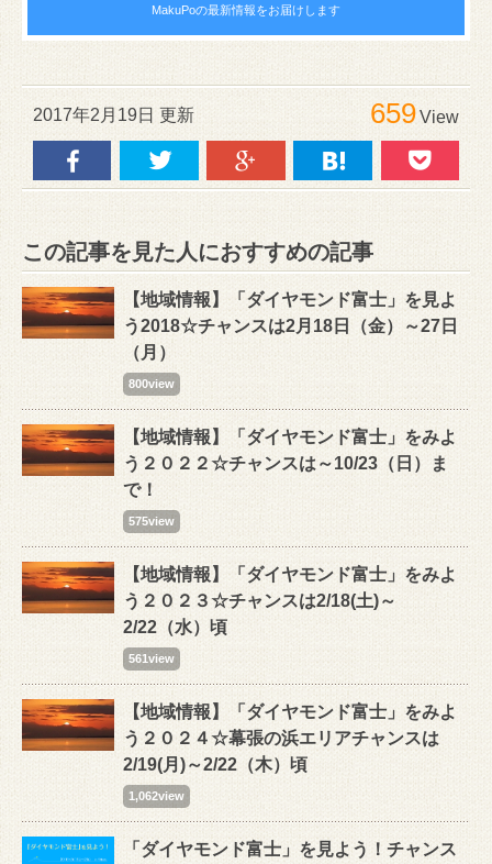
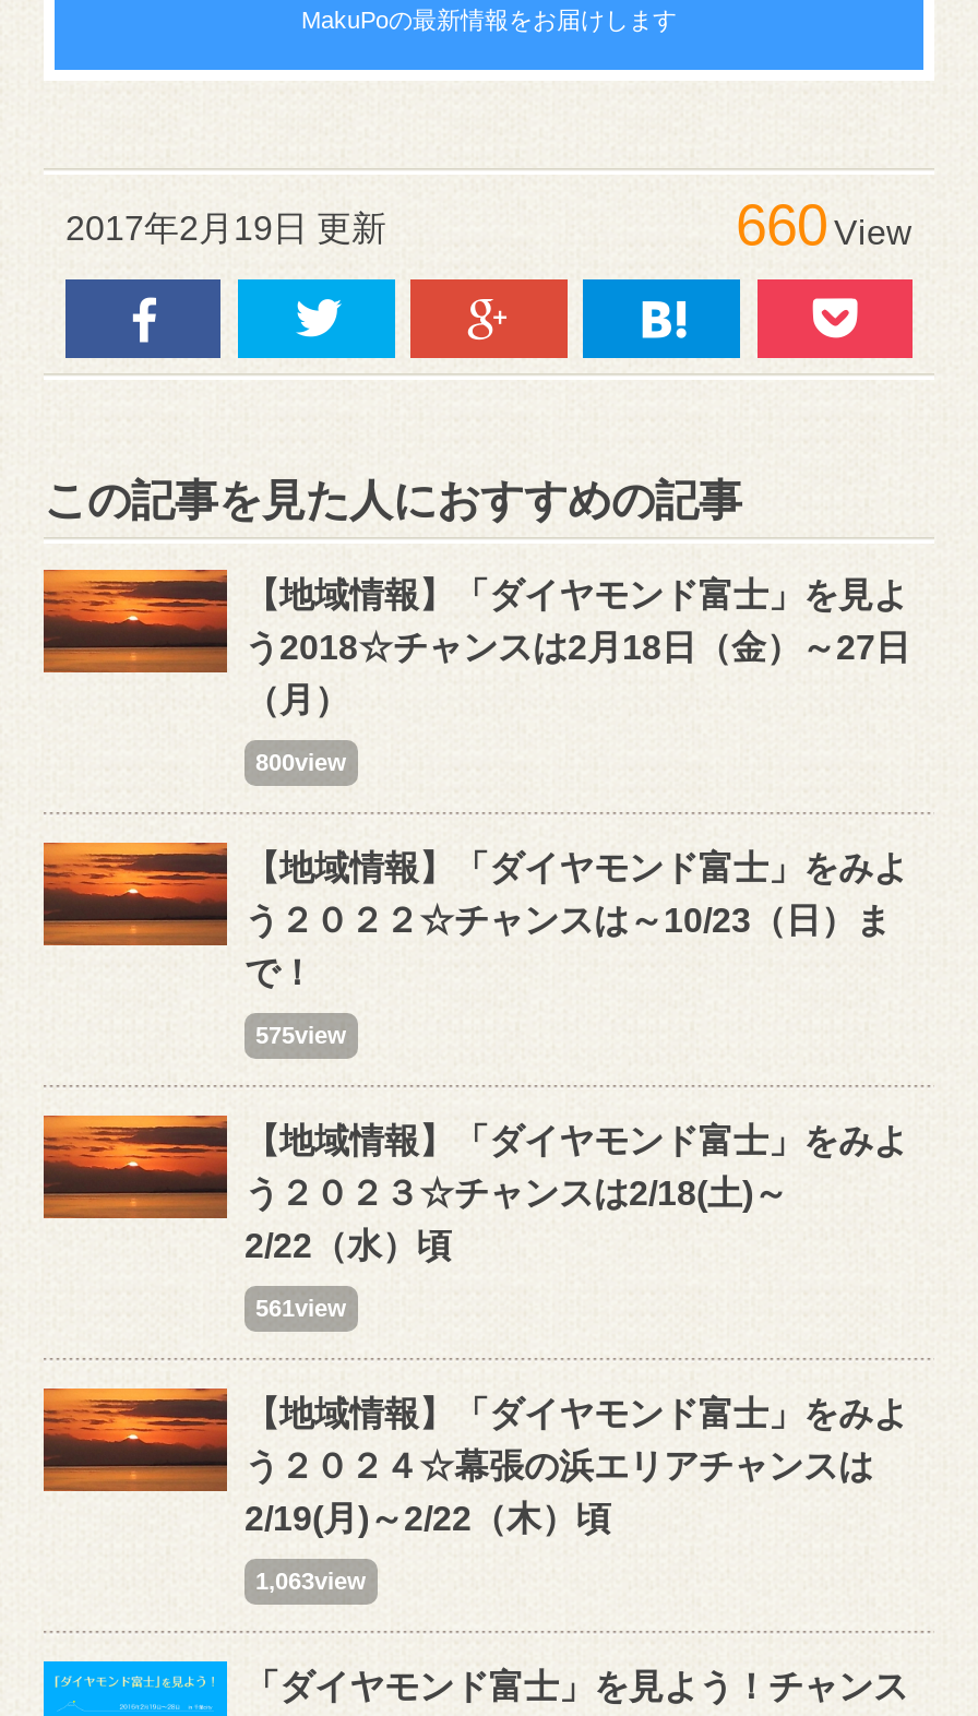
- 659 View
+ 660 View

- 1,062view
+ 1,063view
